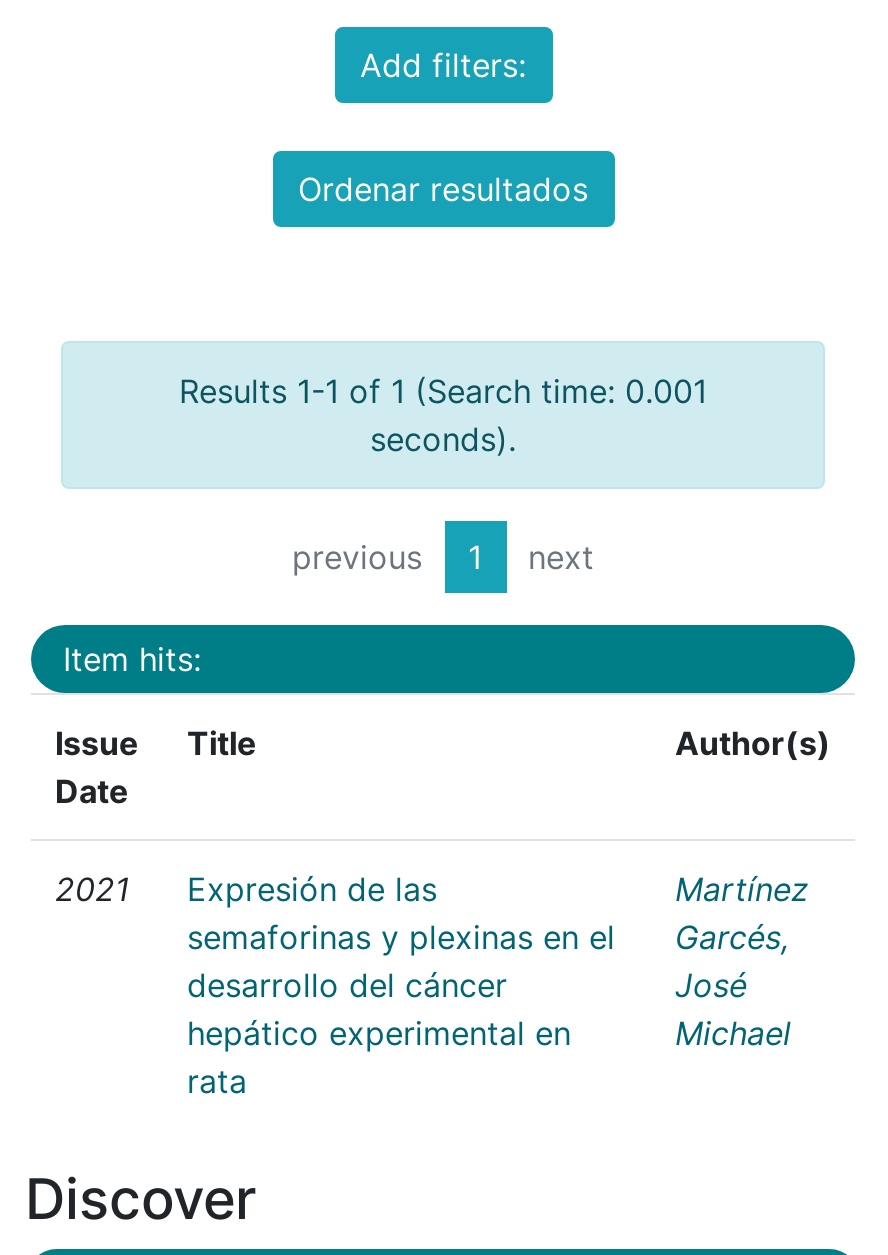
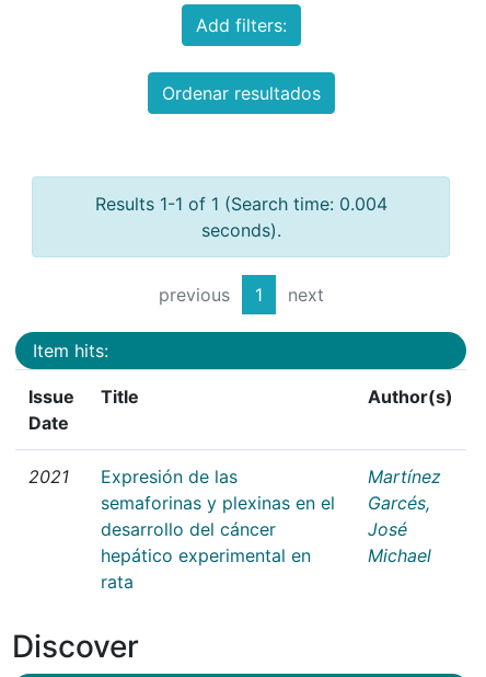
- Results 1-1 of 1 (Search time: 0.001
+ Results 1-1 of 1 (Search time: 0.004
